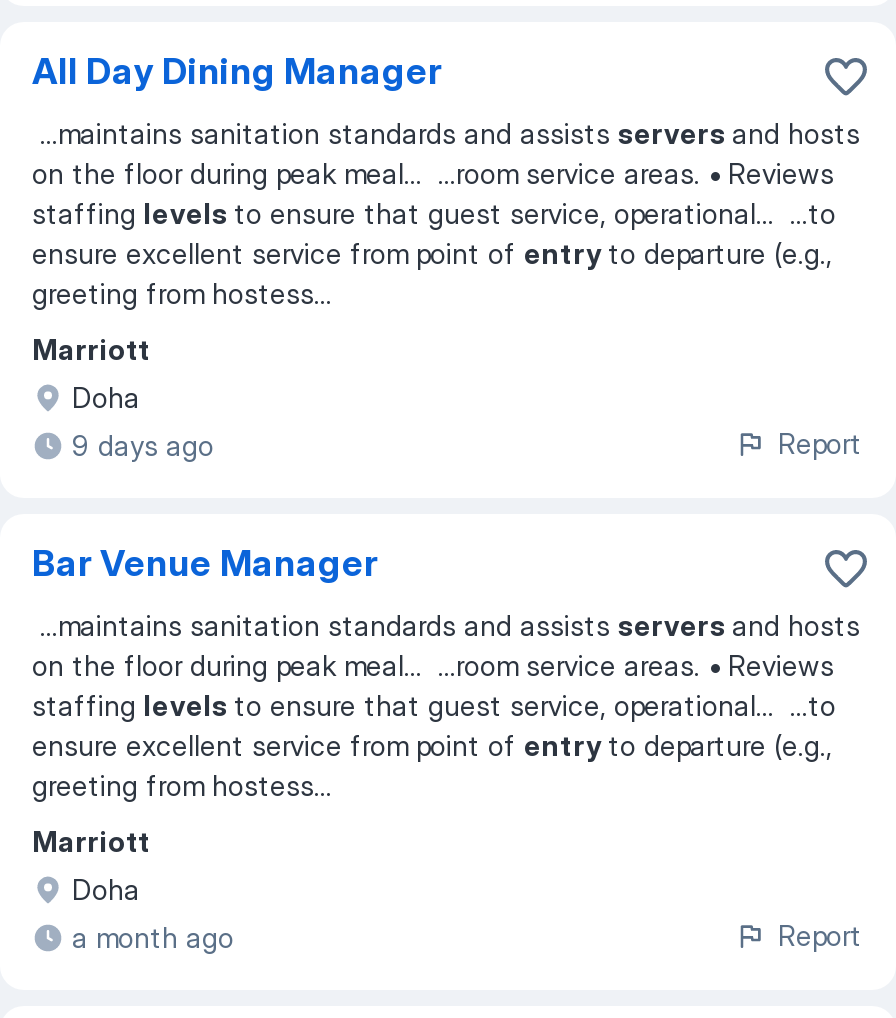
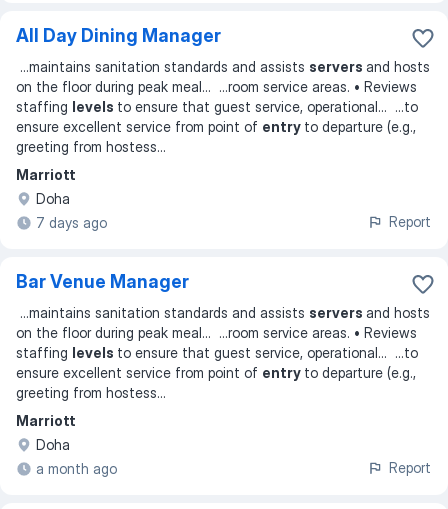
- 9 days ago
+ 7 days ago
